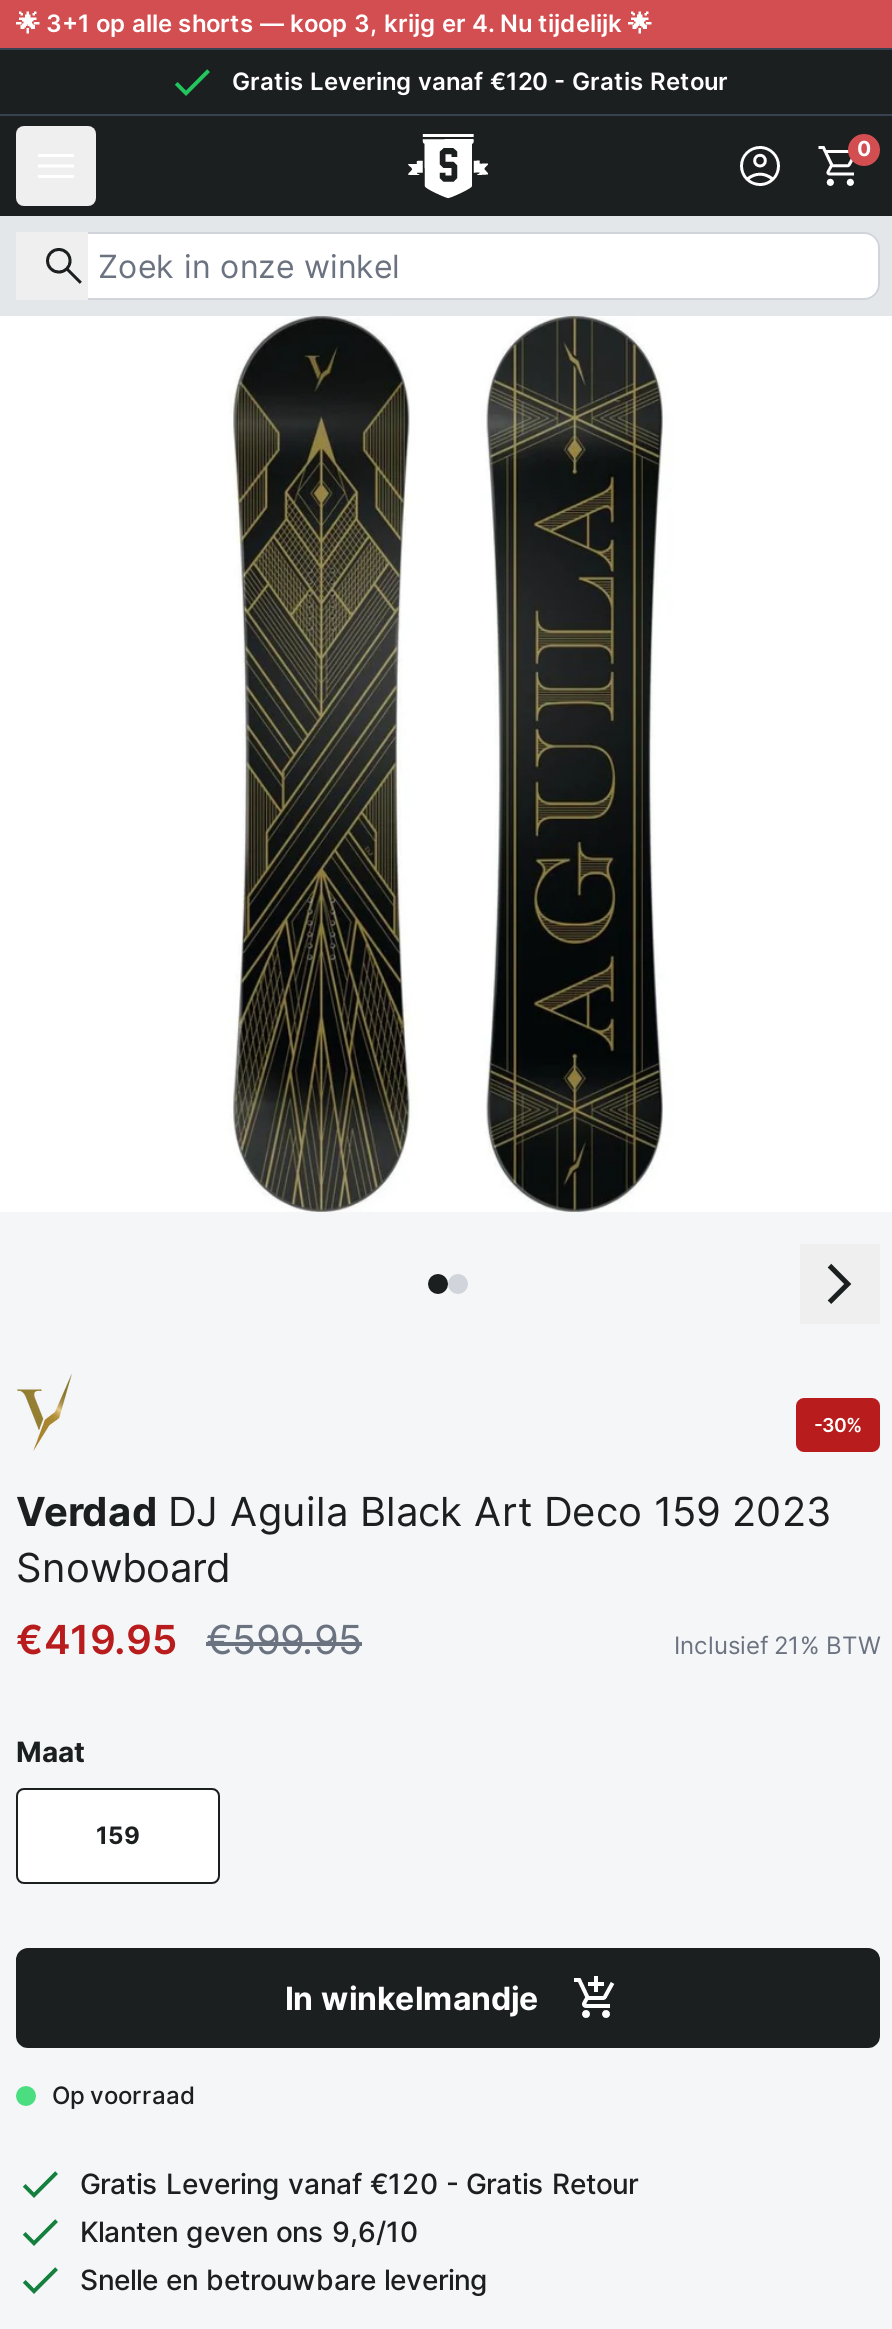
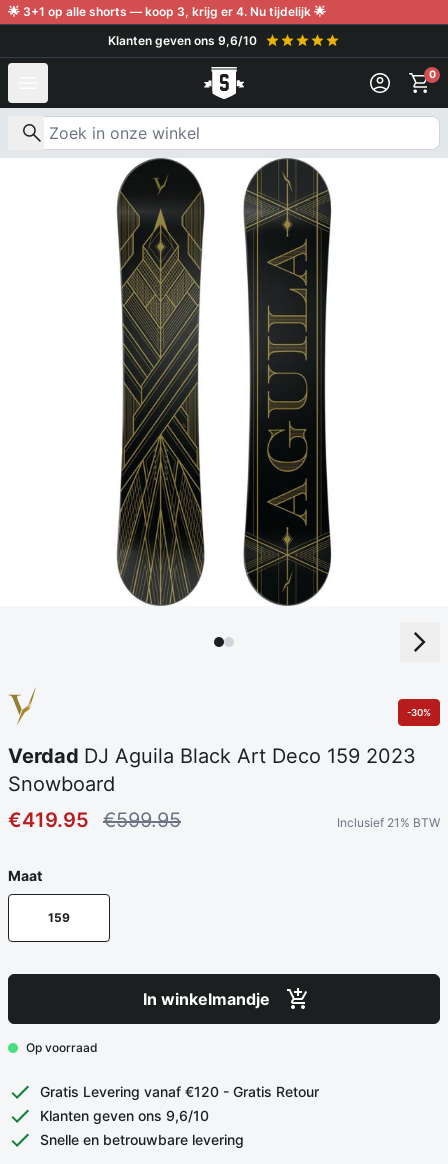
- Gratis Levering vanaf €120 - Gratis Retour
+ Klanten geven ons 9,6/10
